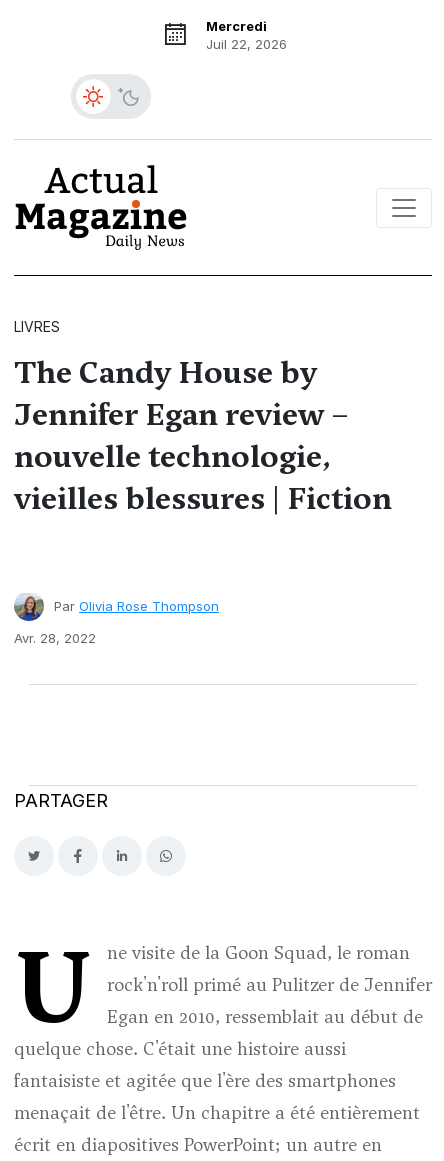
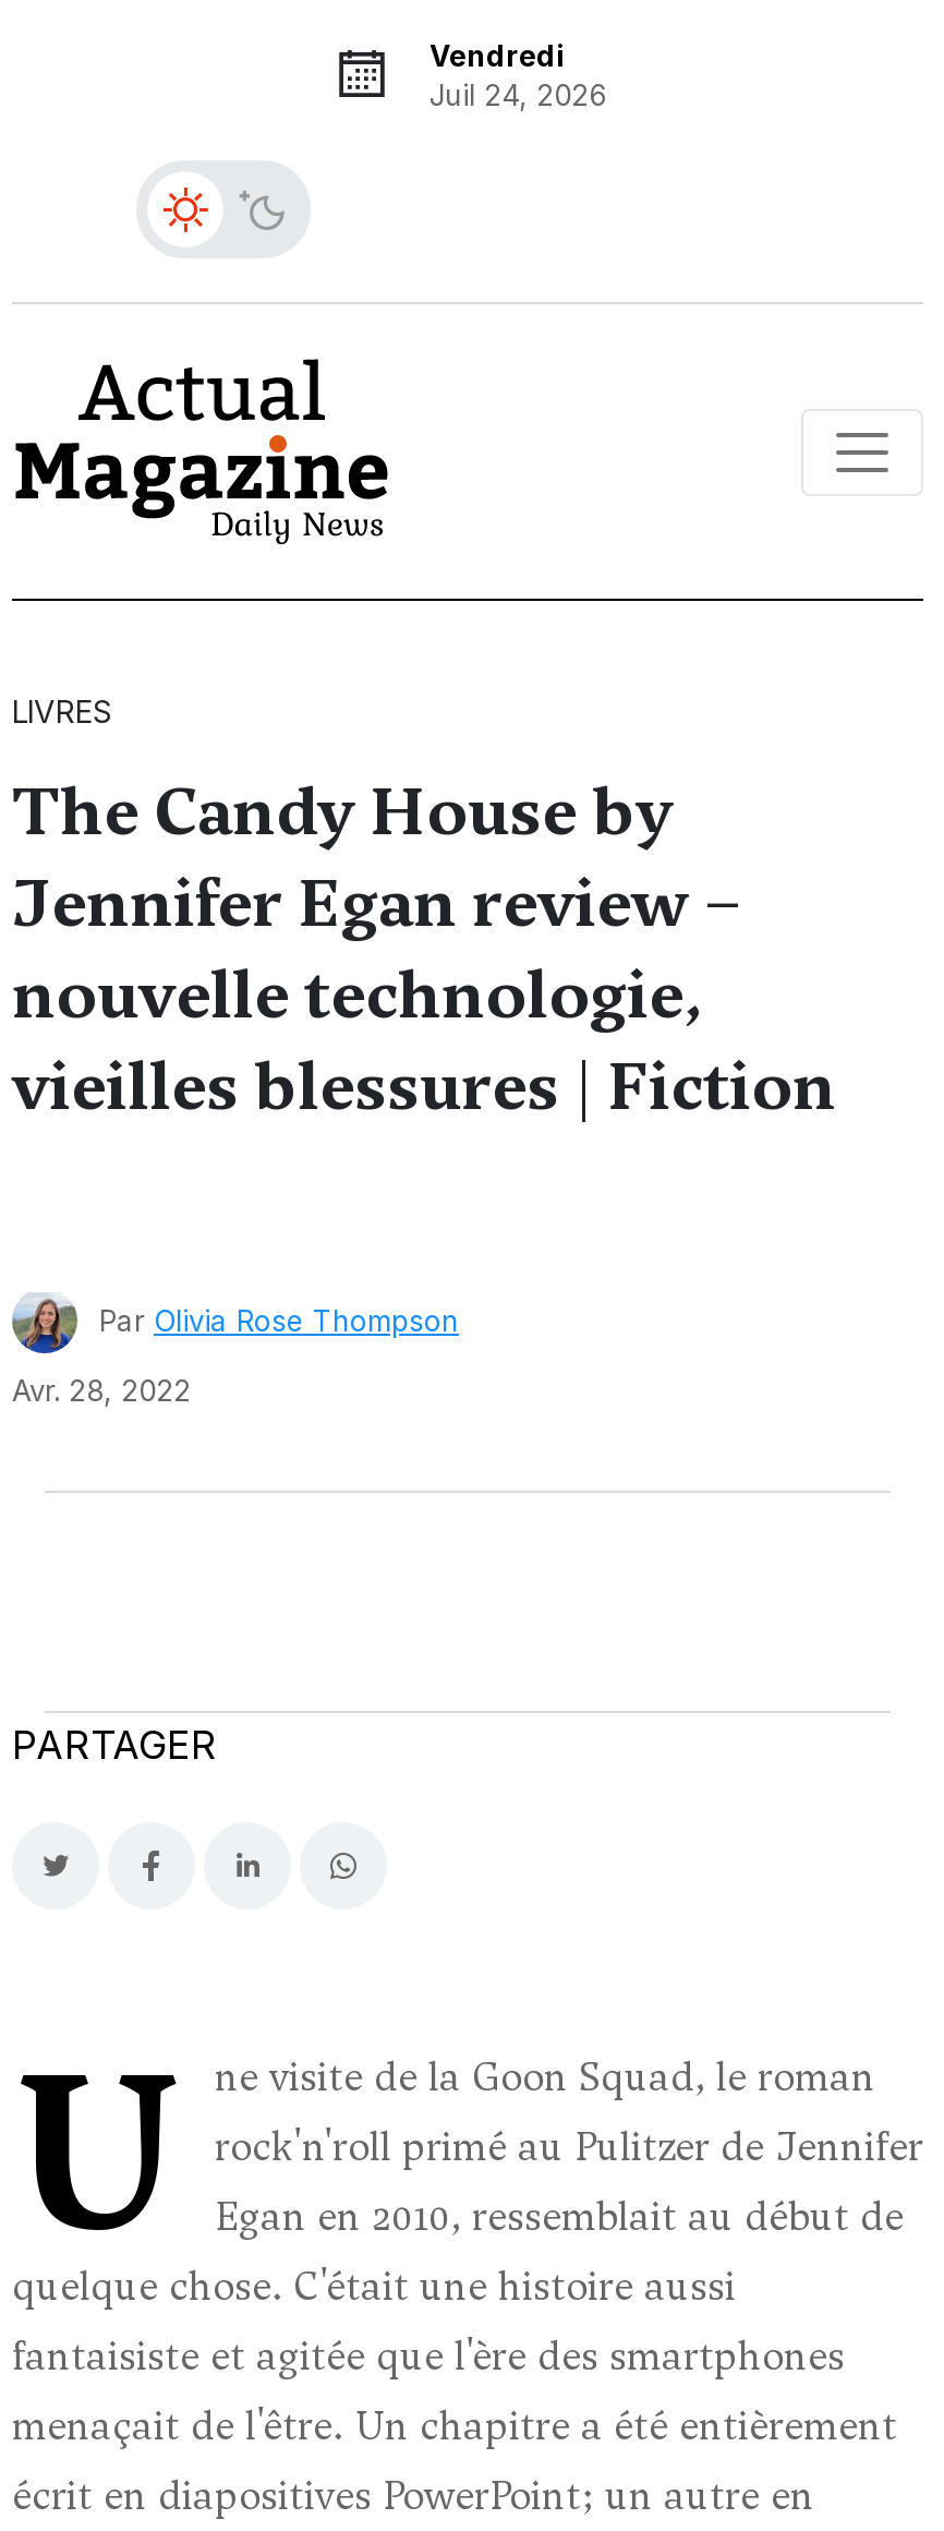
- Mercredi
- Juil 22, 2026
+ Vendredi
+ Juil 24, 2026
